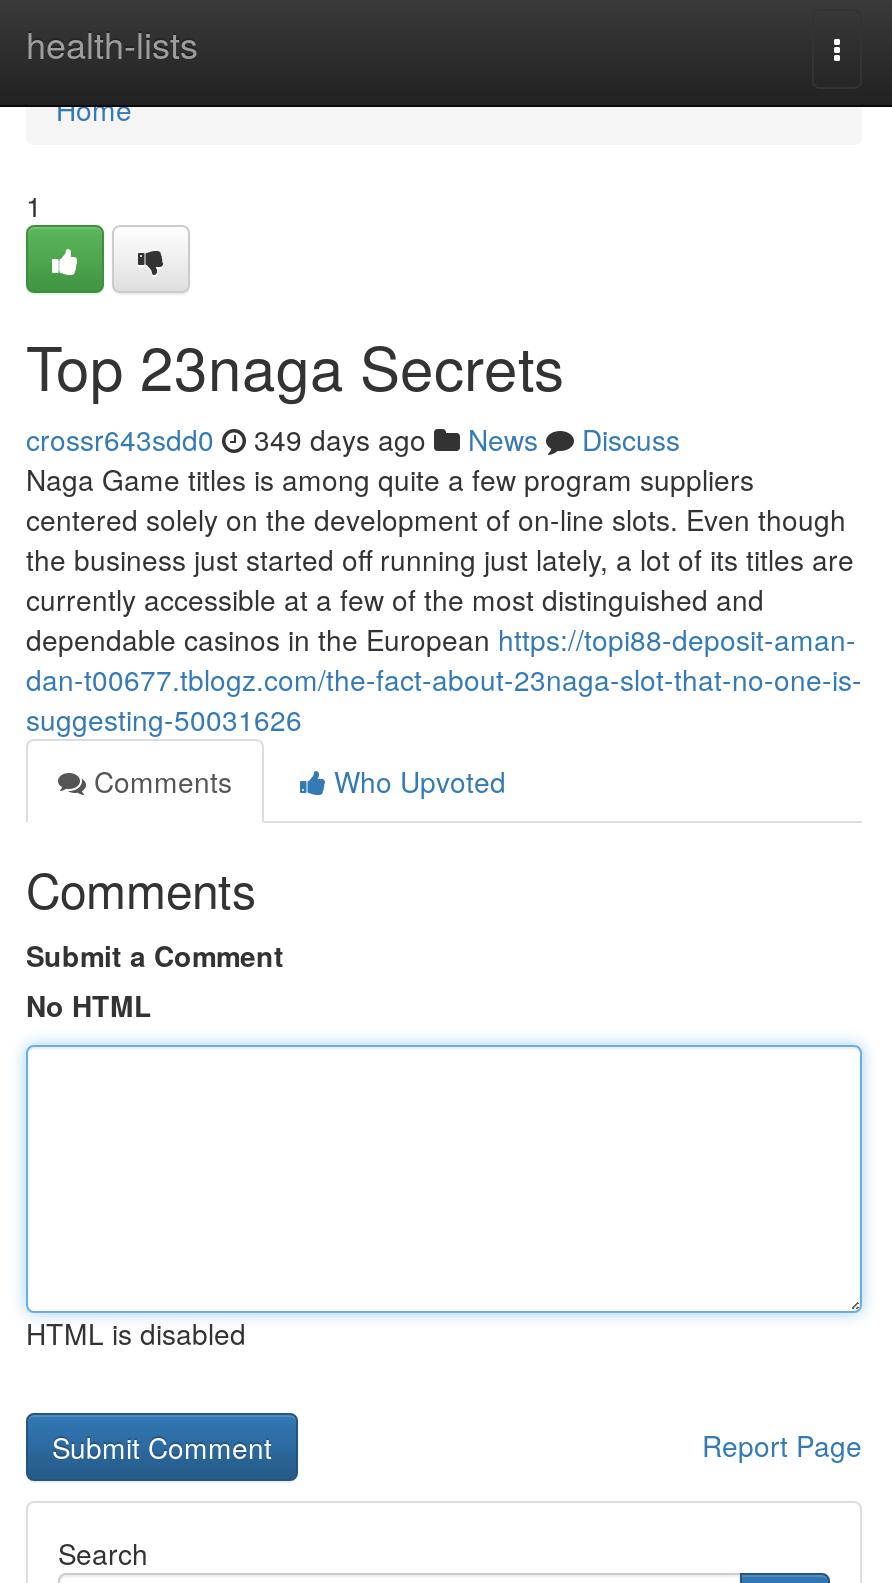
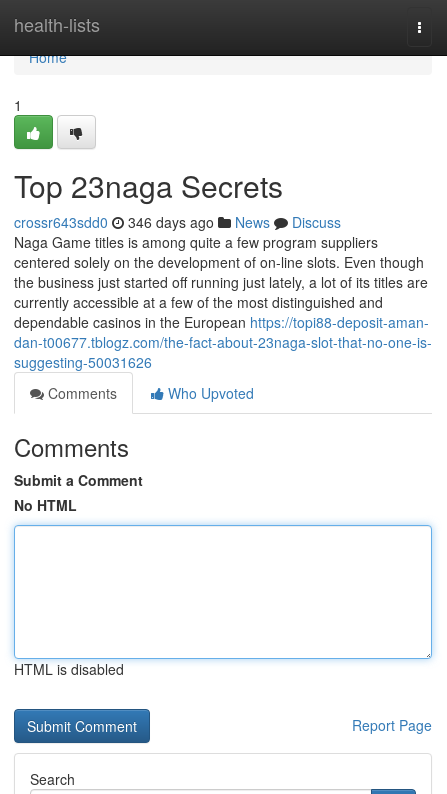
- crossr643sdd0 349 days ago News Discuss
+ crossr643sdd0 346 days ago News Discuss
